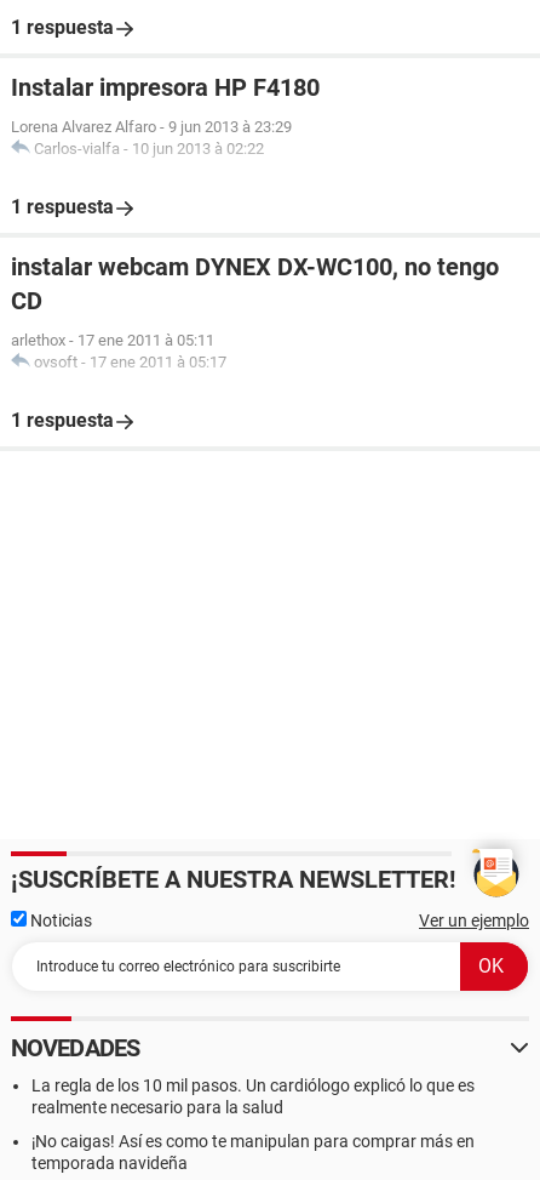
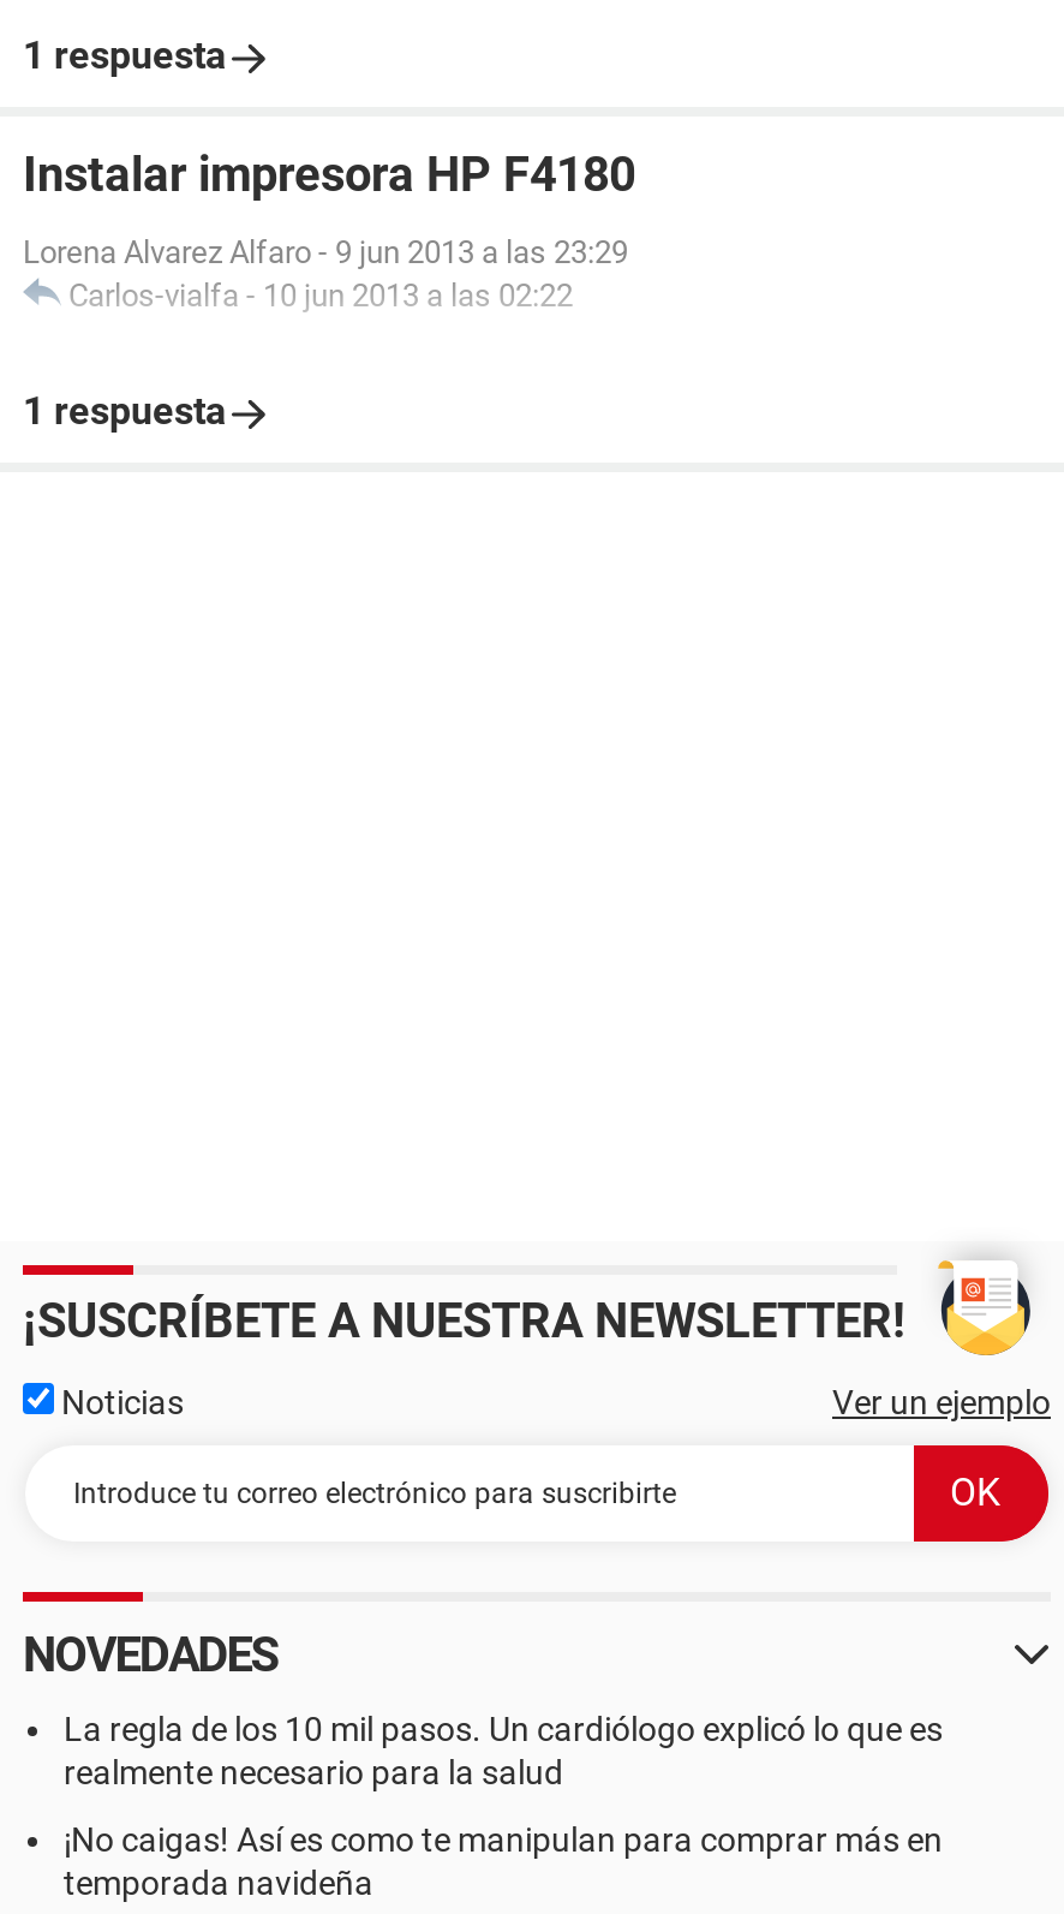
- Lorena Alvarez Alfaro - 9 jun 2013 à 23:29
- Carlos-vialfa - 10 jun 2013 à 02:22
- 1 respuesta
- instalar webcam DYNEX DX-WC100, no tengo
- CD
- arlethox - 17 ene 2011 à 05:11
- ovsoft - 17 ene 2011 à 05:17
+ Lorena Alvarez Alfaro - 9 jun 2013 a las 23:29
+ Carlos-vialfa - 10 jun 2013 a las 02:22
